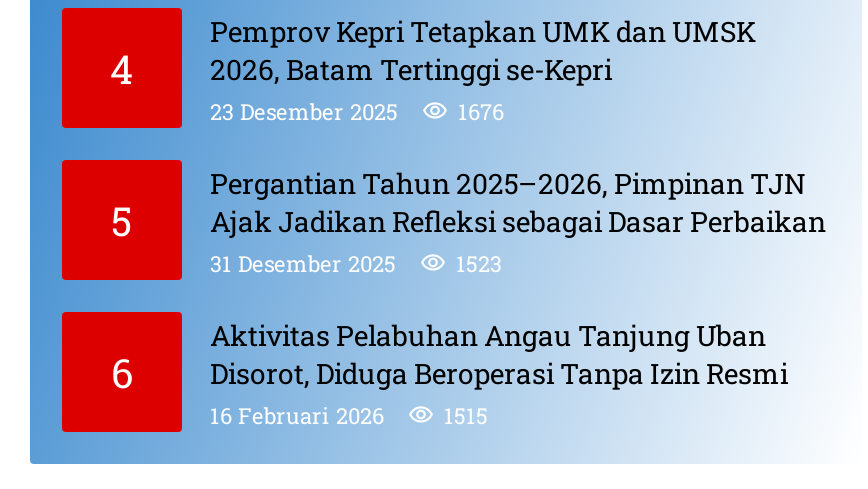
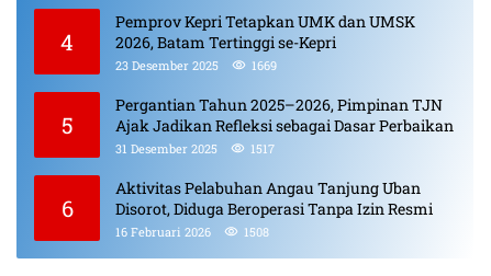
- 1676
+ 1669

- 31 Desember 2025 1523
+ 31 Desember 2025 1517

- 16 Februari 2026 1515
+ 16 Februari 2026 1508
